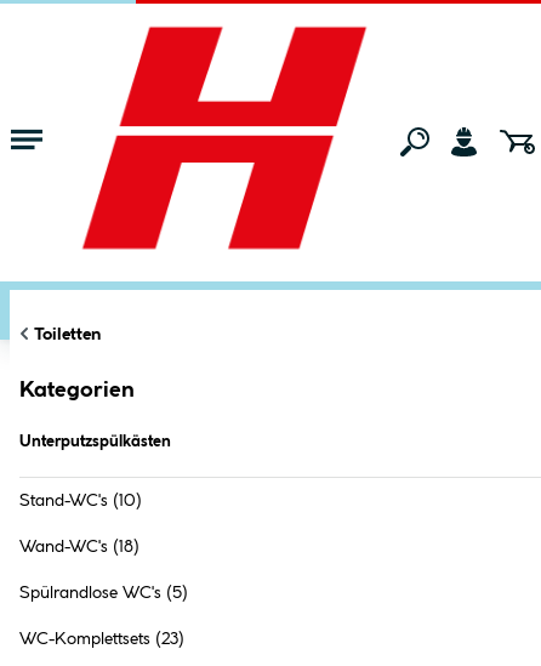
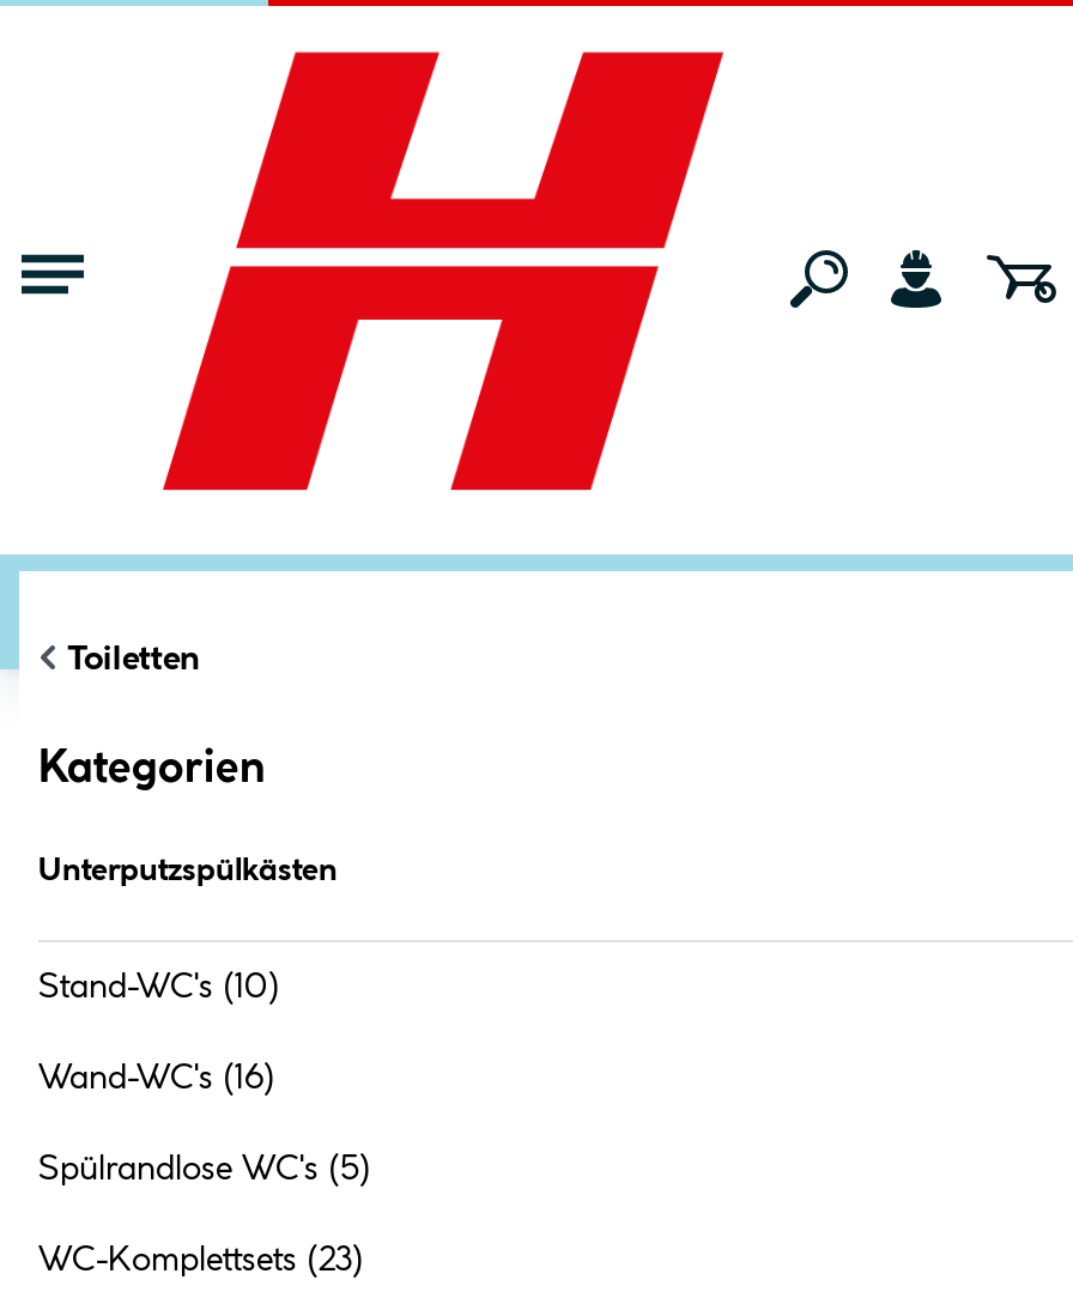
- Wand-WC's (18)
+ Wand-WC's (16)
